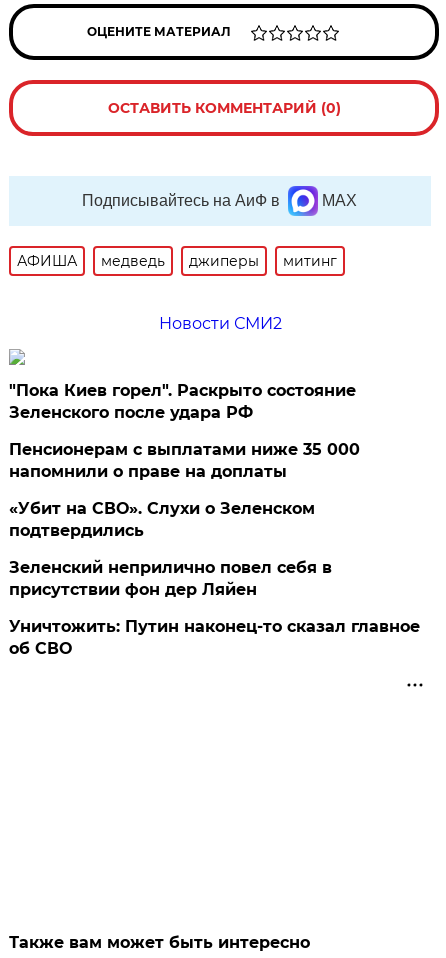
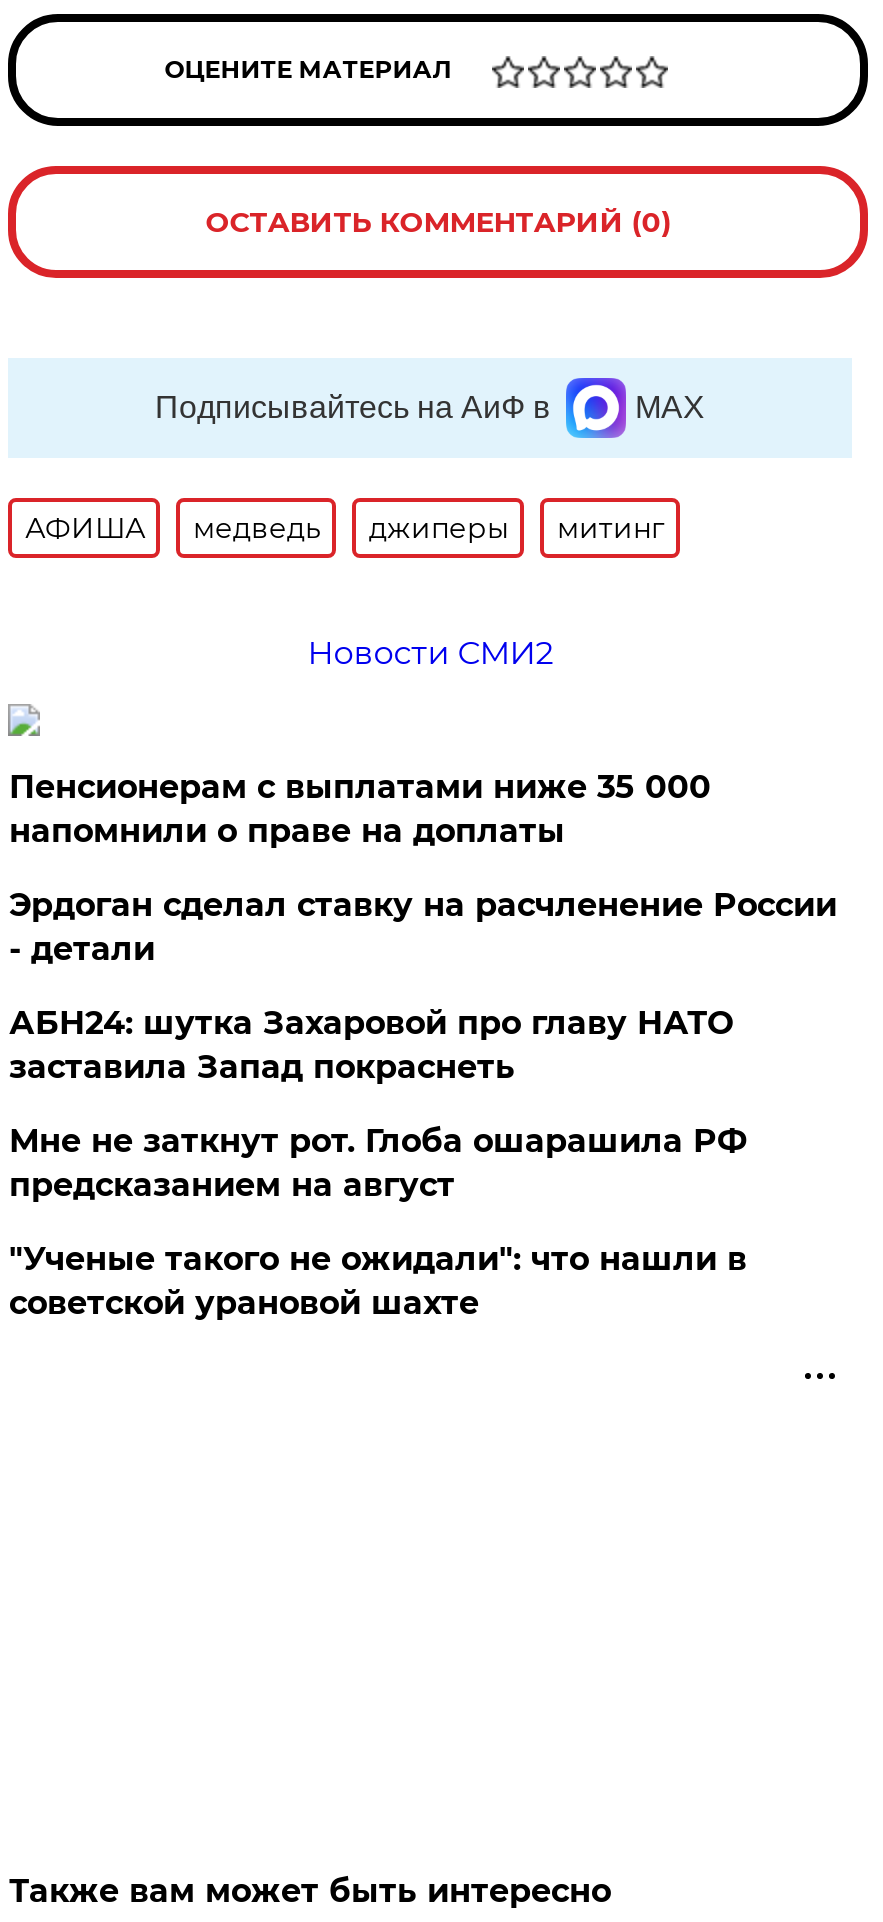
- "Пока Киев горел". Раскрыто состояние
- Зеленского после удара РФ

moved up: Пенсионерам с выплатами ниже 35 000 | напомнили о праве на доплаты

- «Убит на СВО». Слухи о Зеленском
- подтвердились
- Зеленский неприлично повел cебя в
- присутствии фон дер Ляйен
- Уничтожить: Путин наконец-то сказал главное
- об СВО
+ Эрдоган сделал ставку на расчленение России
+ - детали
+ АБН24: шутка Захаровой про главу НАТО
+ заставила Запад покраснеть
+ Мне не заткнут рот. Глоба ошарашила РФ
+ предсказанием на август
+ "Ученые такого не ожидали": что нашли в
+ советской урановой шахте
